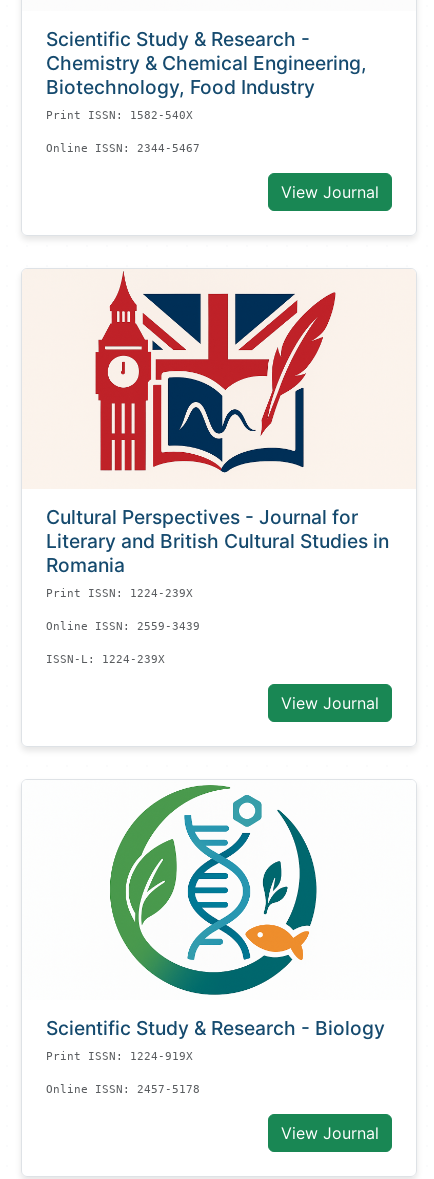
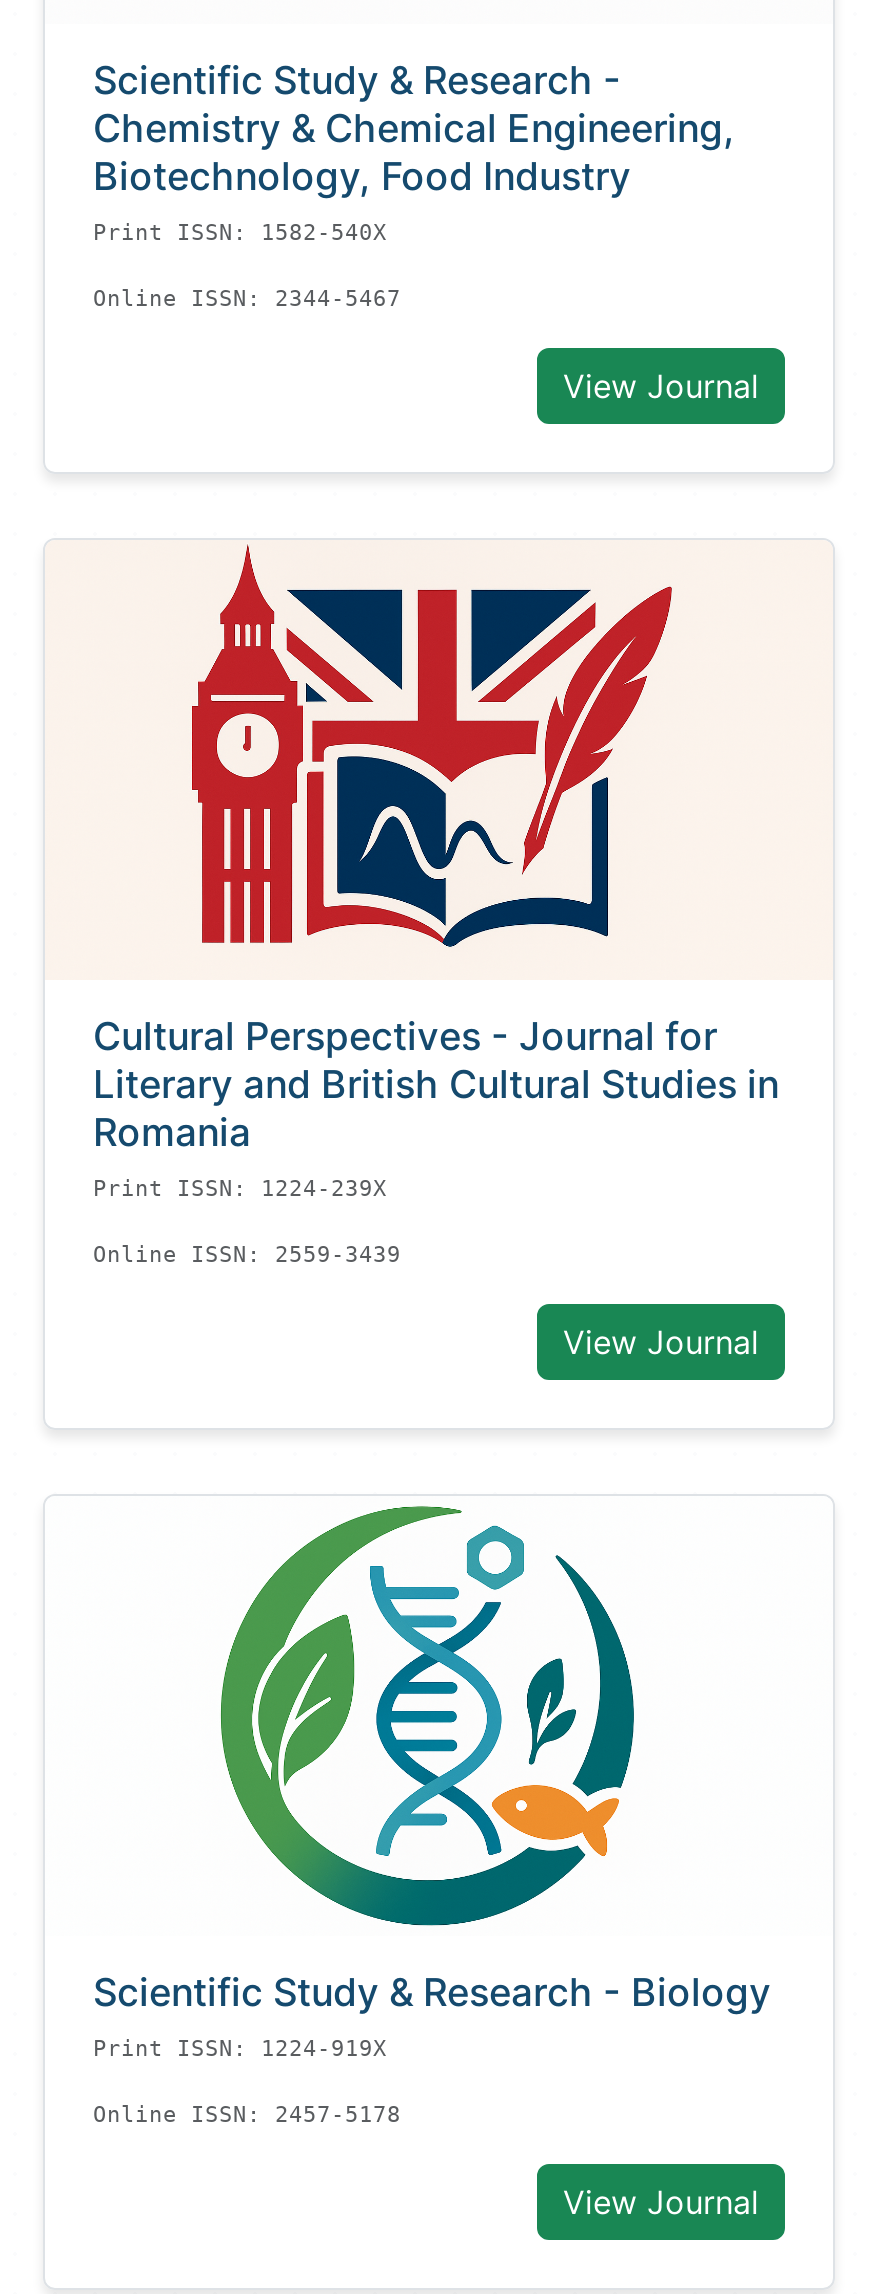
- ISSN-L: 1224-239X
